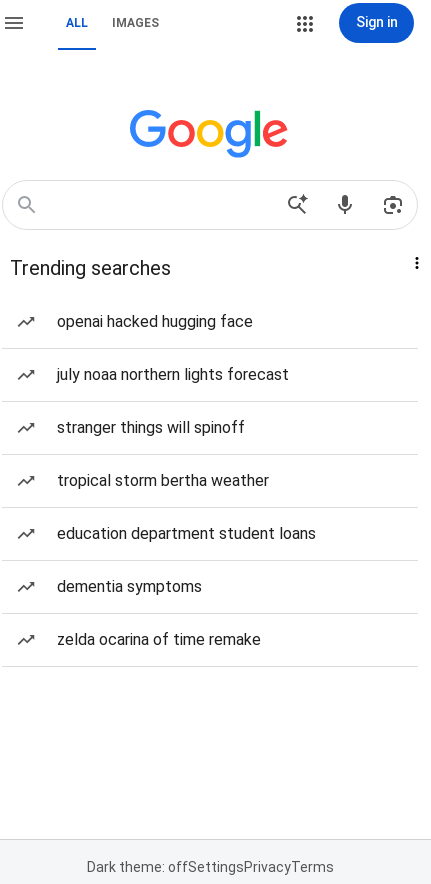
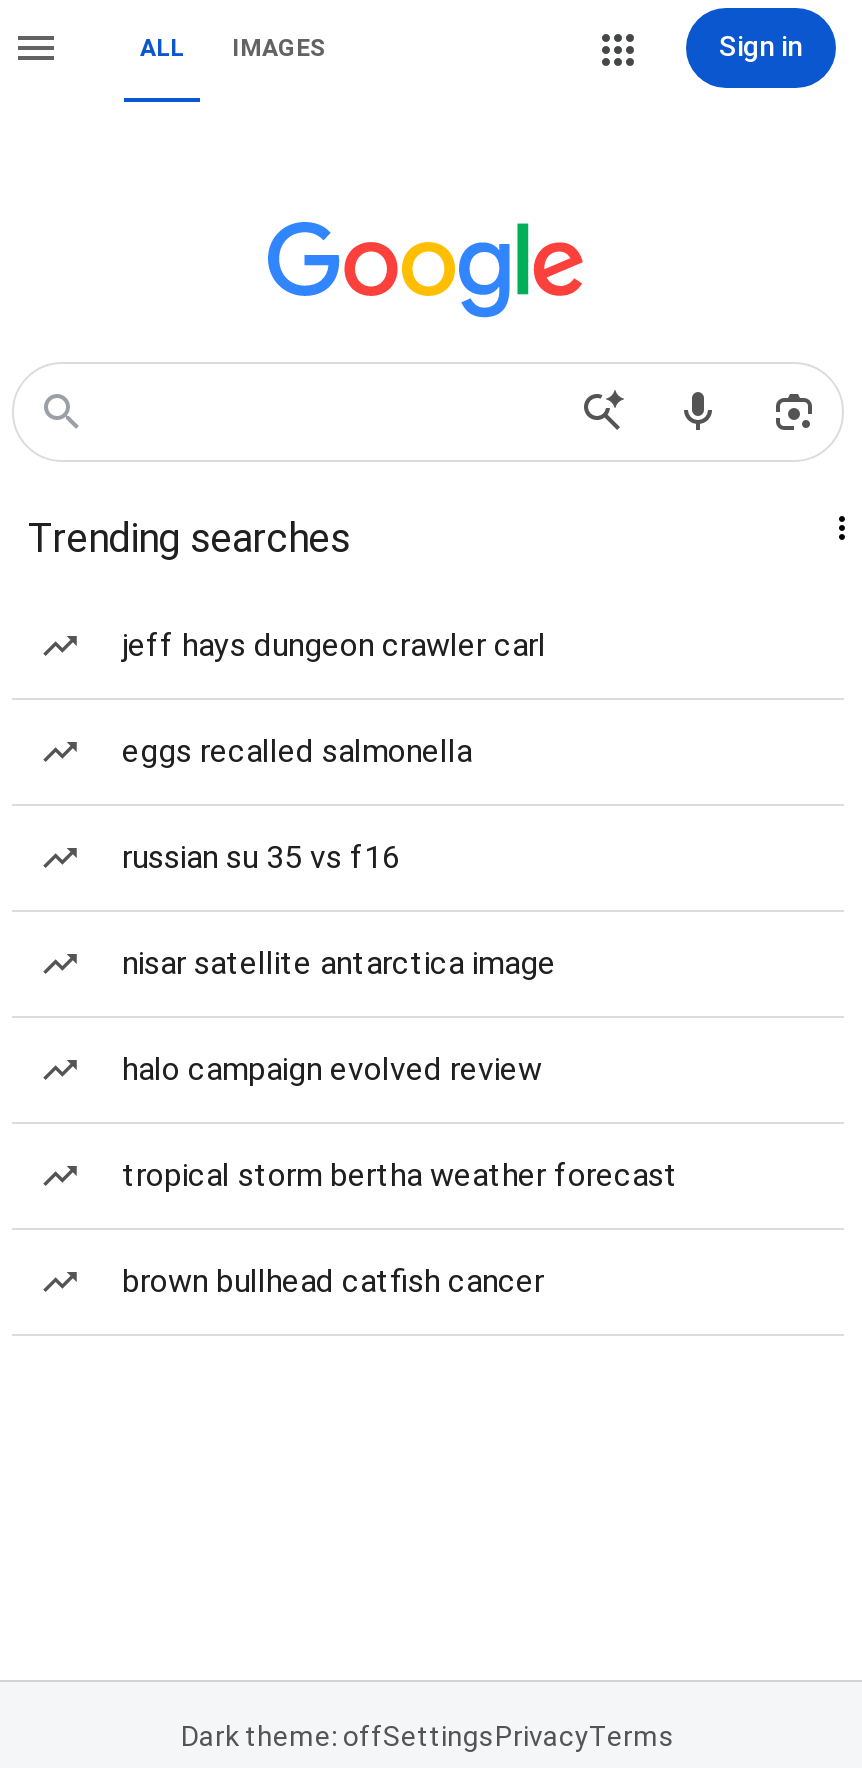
- openai hacked hugging face
+ jeff hays dungeon crawler carl

- july noaa northern lights forecast
+ eggs recalled salmonella

- stranger things will spinoff
+ russian su 35 vs f16

- tropical storm bertha weather
+ nisar satellite antarctica image

- education department student loans
+ halo campaign evolved review

- dementia symptoms
+ tropical storm bertha weather forecast

- zelda ocarina of time remake
+ brown bullhead catfish cancer
